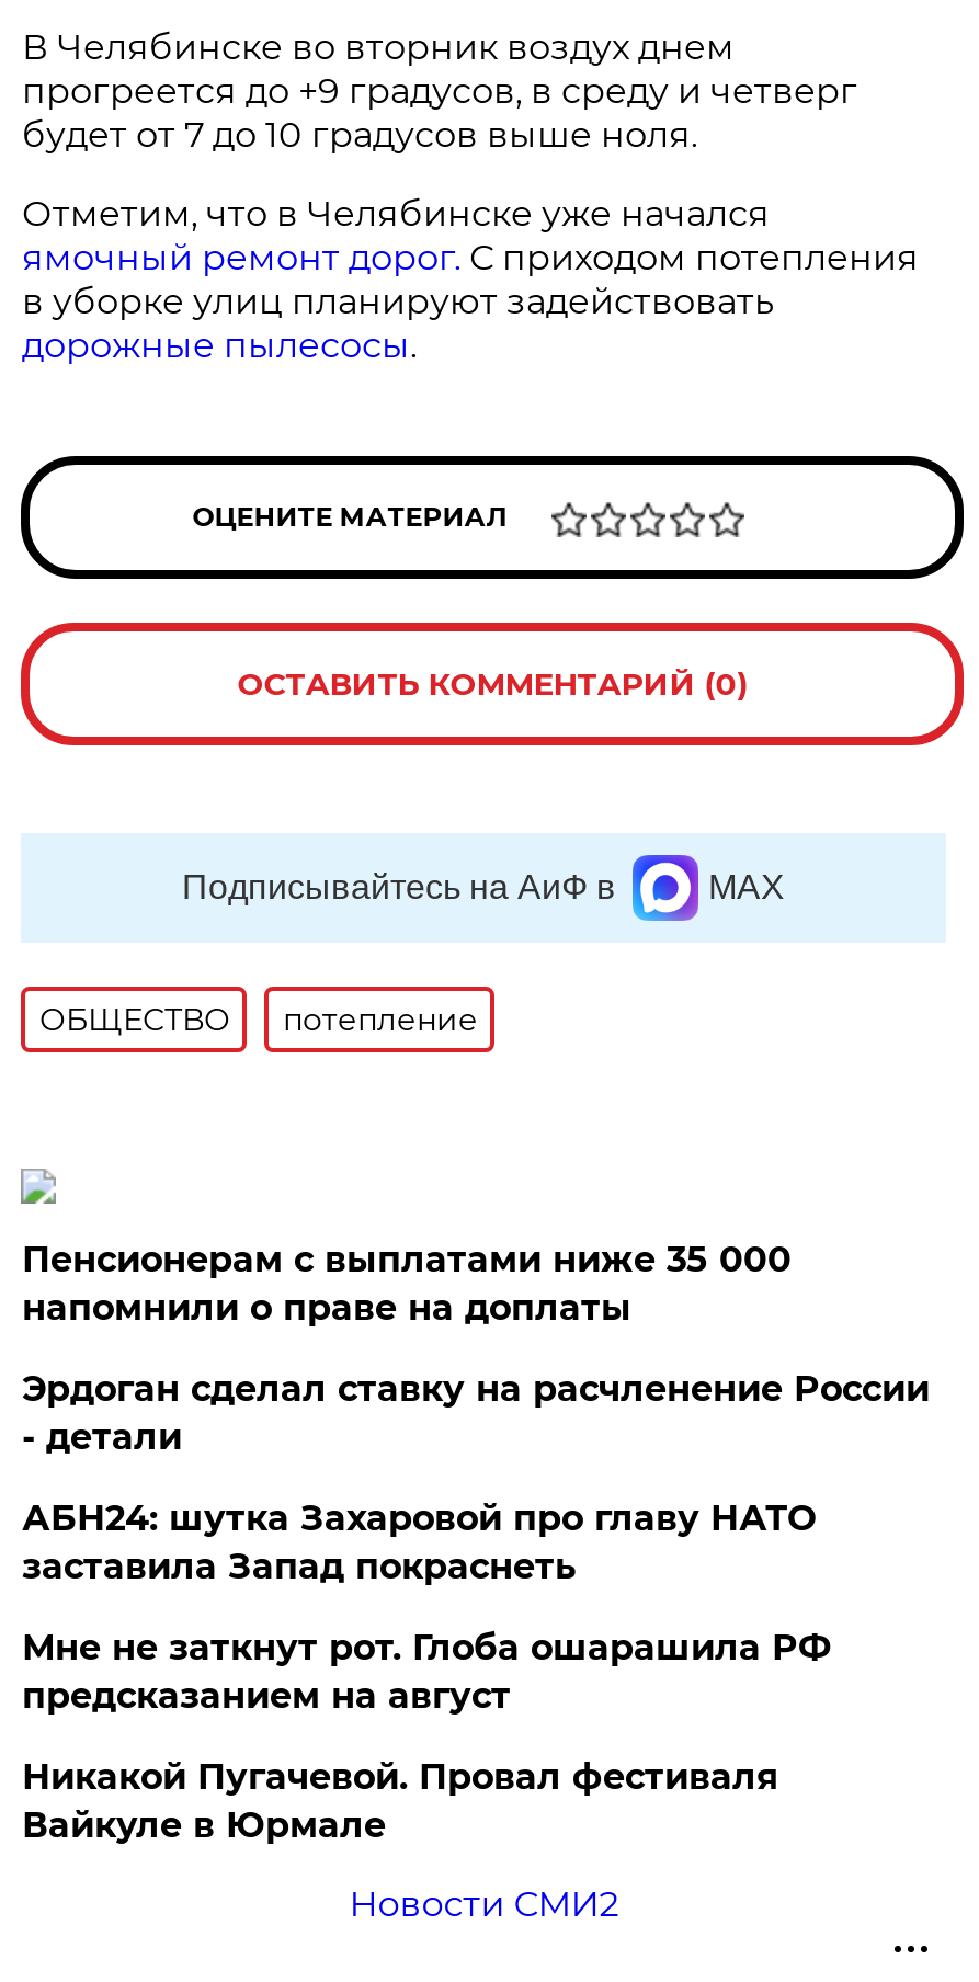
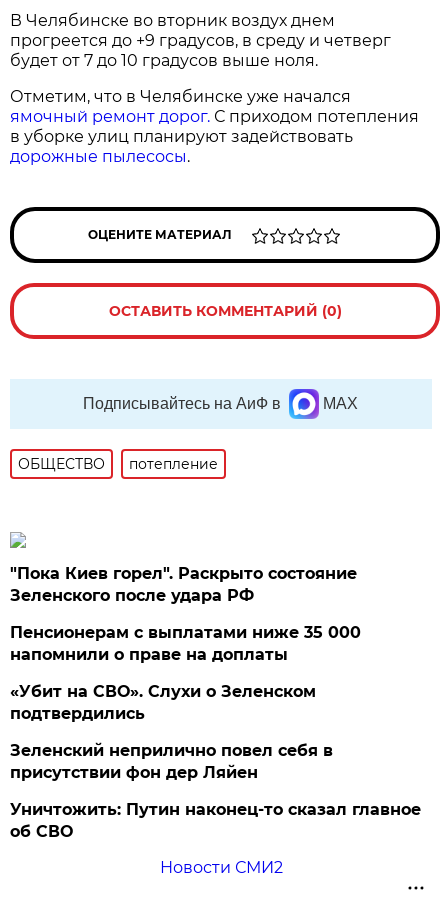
+ "Пока Киев горел". Раскрыто состояние
+ Зеленского после удара РФ

moved down: Пенсионерам с выплатами ниже 35 000 | напомнили о праве на доплаты

- Эрдоган сделал ставку на расчленение России
- - детали
- АБН24: шутка Захаровой про главу НАТО
- заставила Запад покраснеть
- Мне не заткнут рот. Глоба ошарашила РФ
- предсказанием на август
- Никакой Пугачевой. Провал фестиваля
- Вайкуле в Юрмале
+ «Убит на СВО». Слухи о Зеленском
+ подтвердились
+ Зеленский неприлично повел cебя в
+ присутствии фон дер Ляйен
+ Уничтожить: Путин наконец-то сказал главное
+ об СВО
